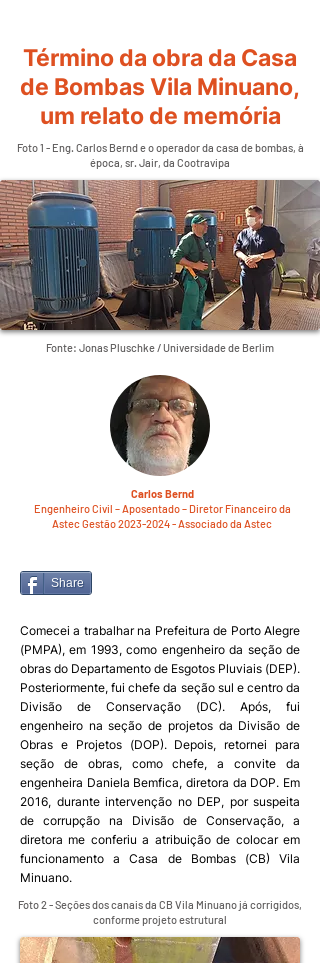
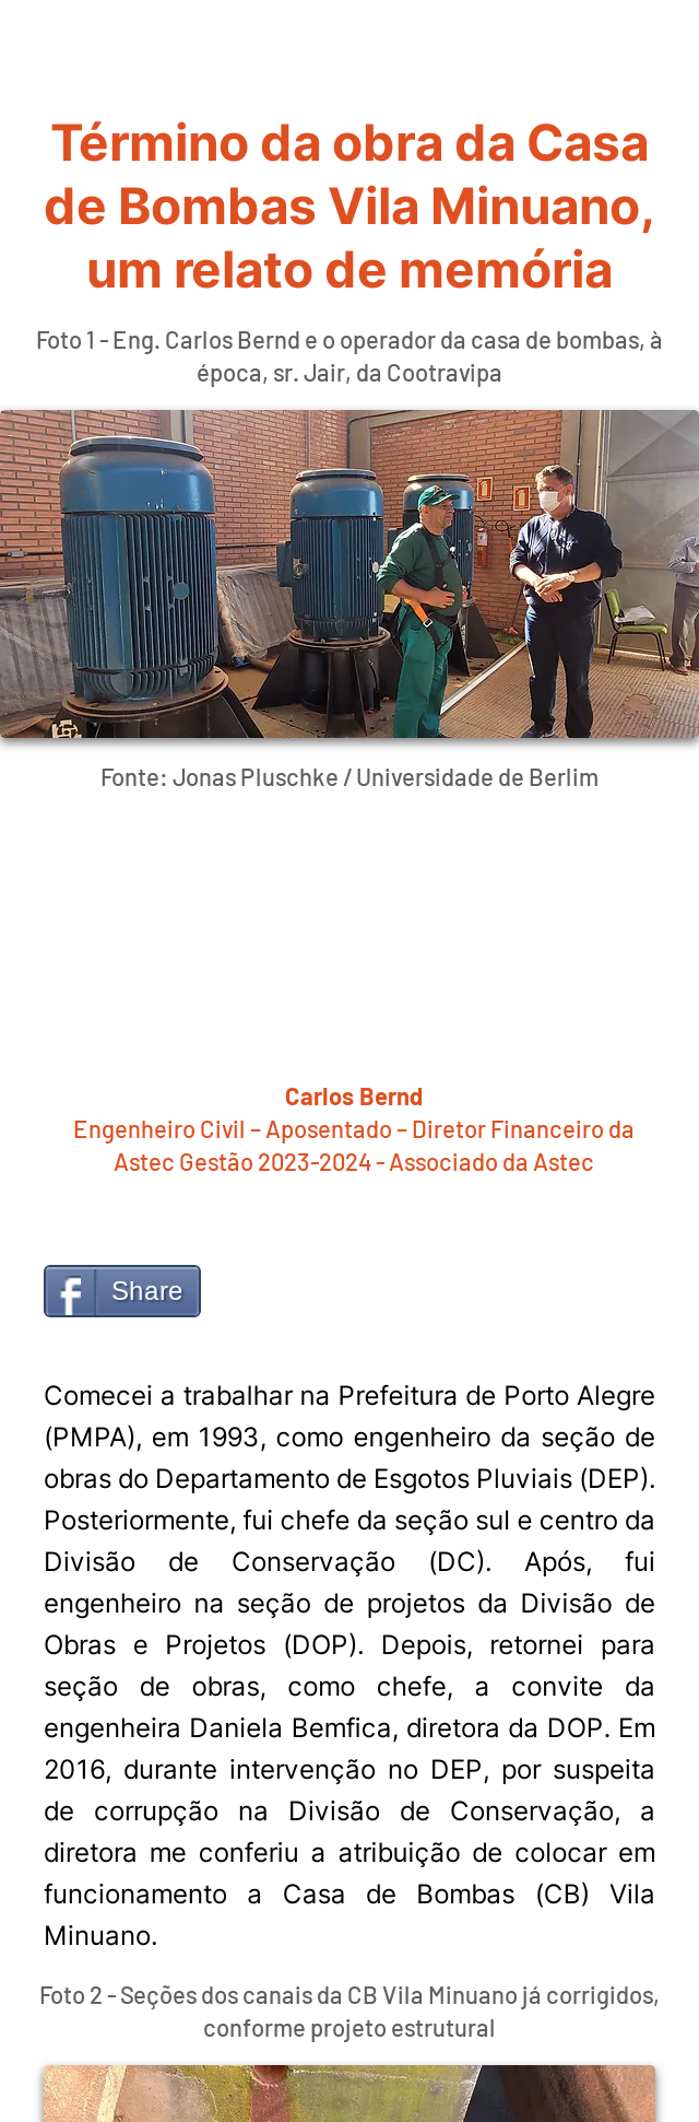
- [image]
